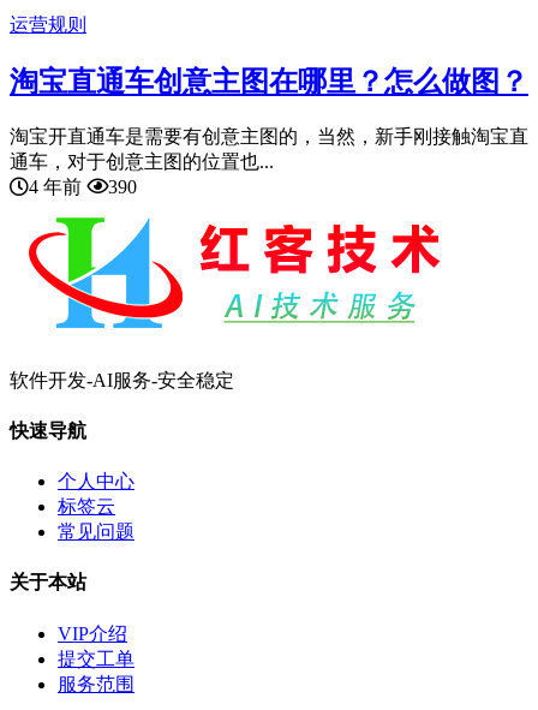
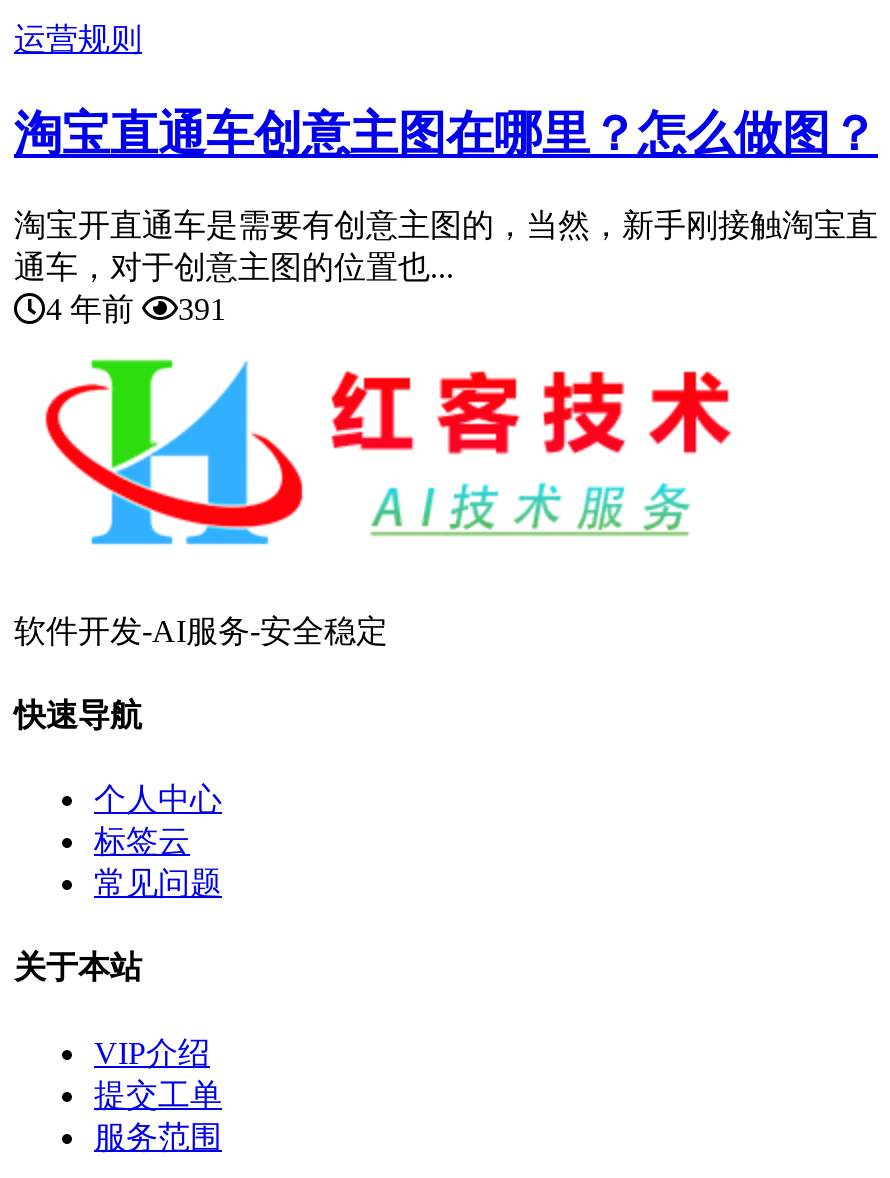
- 4 年前 390
+ 4 年前 391
